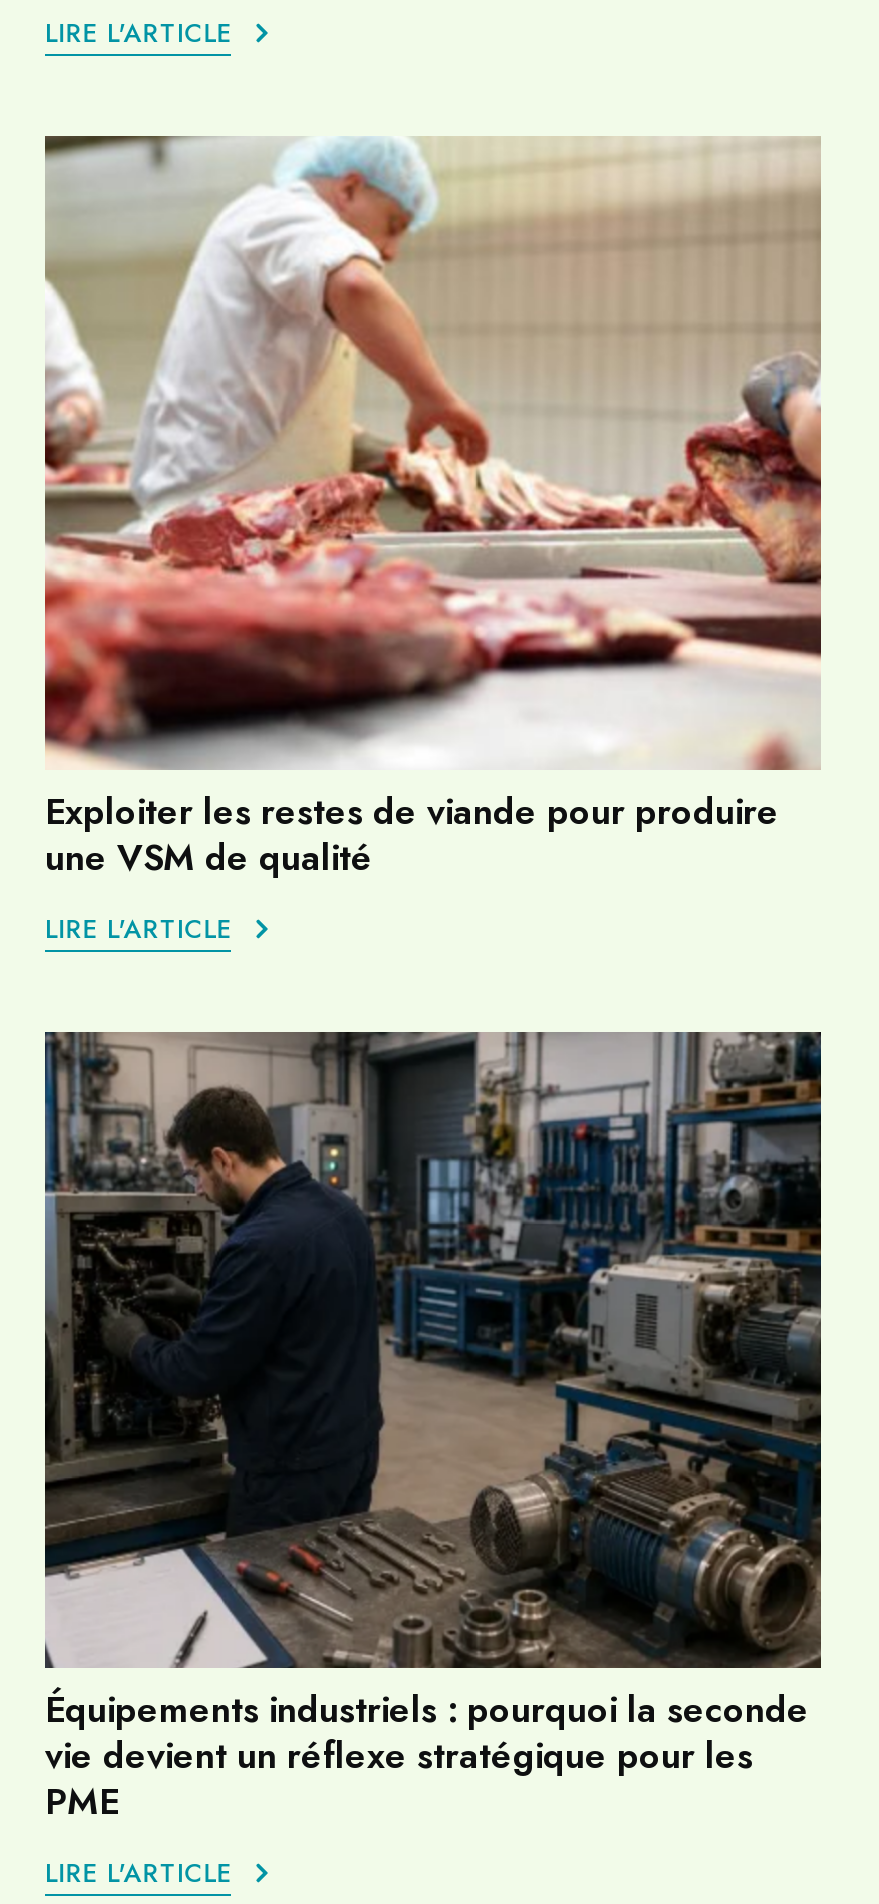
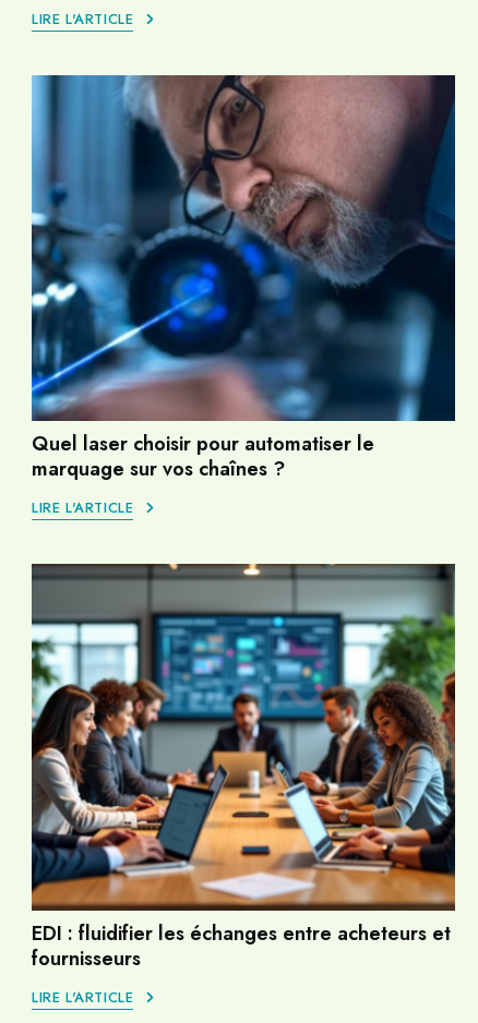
- [image]
- Exploiter les restes de viande pour produire
- une VSM de qualité
+ [image]
+ Quel laser choisir pour automatiser le
+ marquage sur vos chaînes ?

- [image]
- Équipements industriels : pourquoi la seconde
- vie devient un réflexe stratégique pour les
- PME
+ [image]
+ EDI : fluidifier les échanges entre acheteurs et
+ fournisseurs
